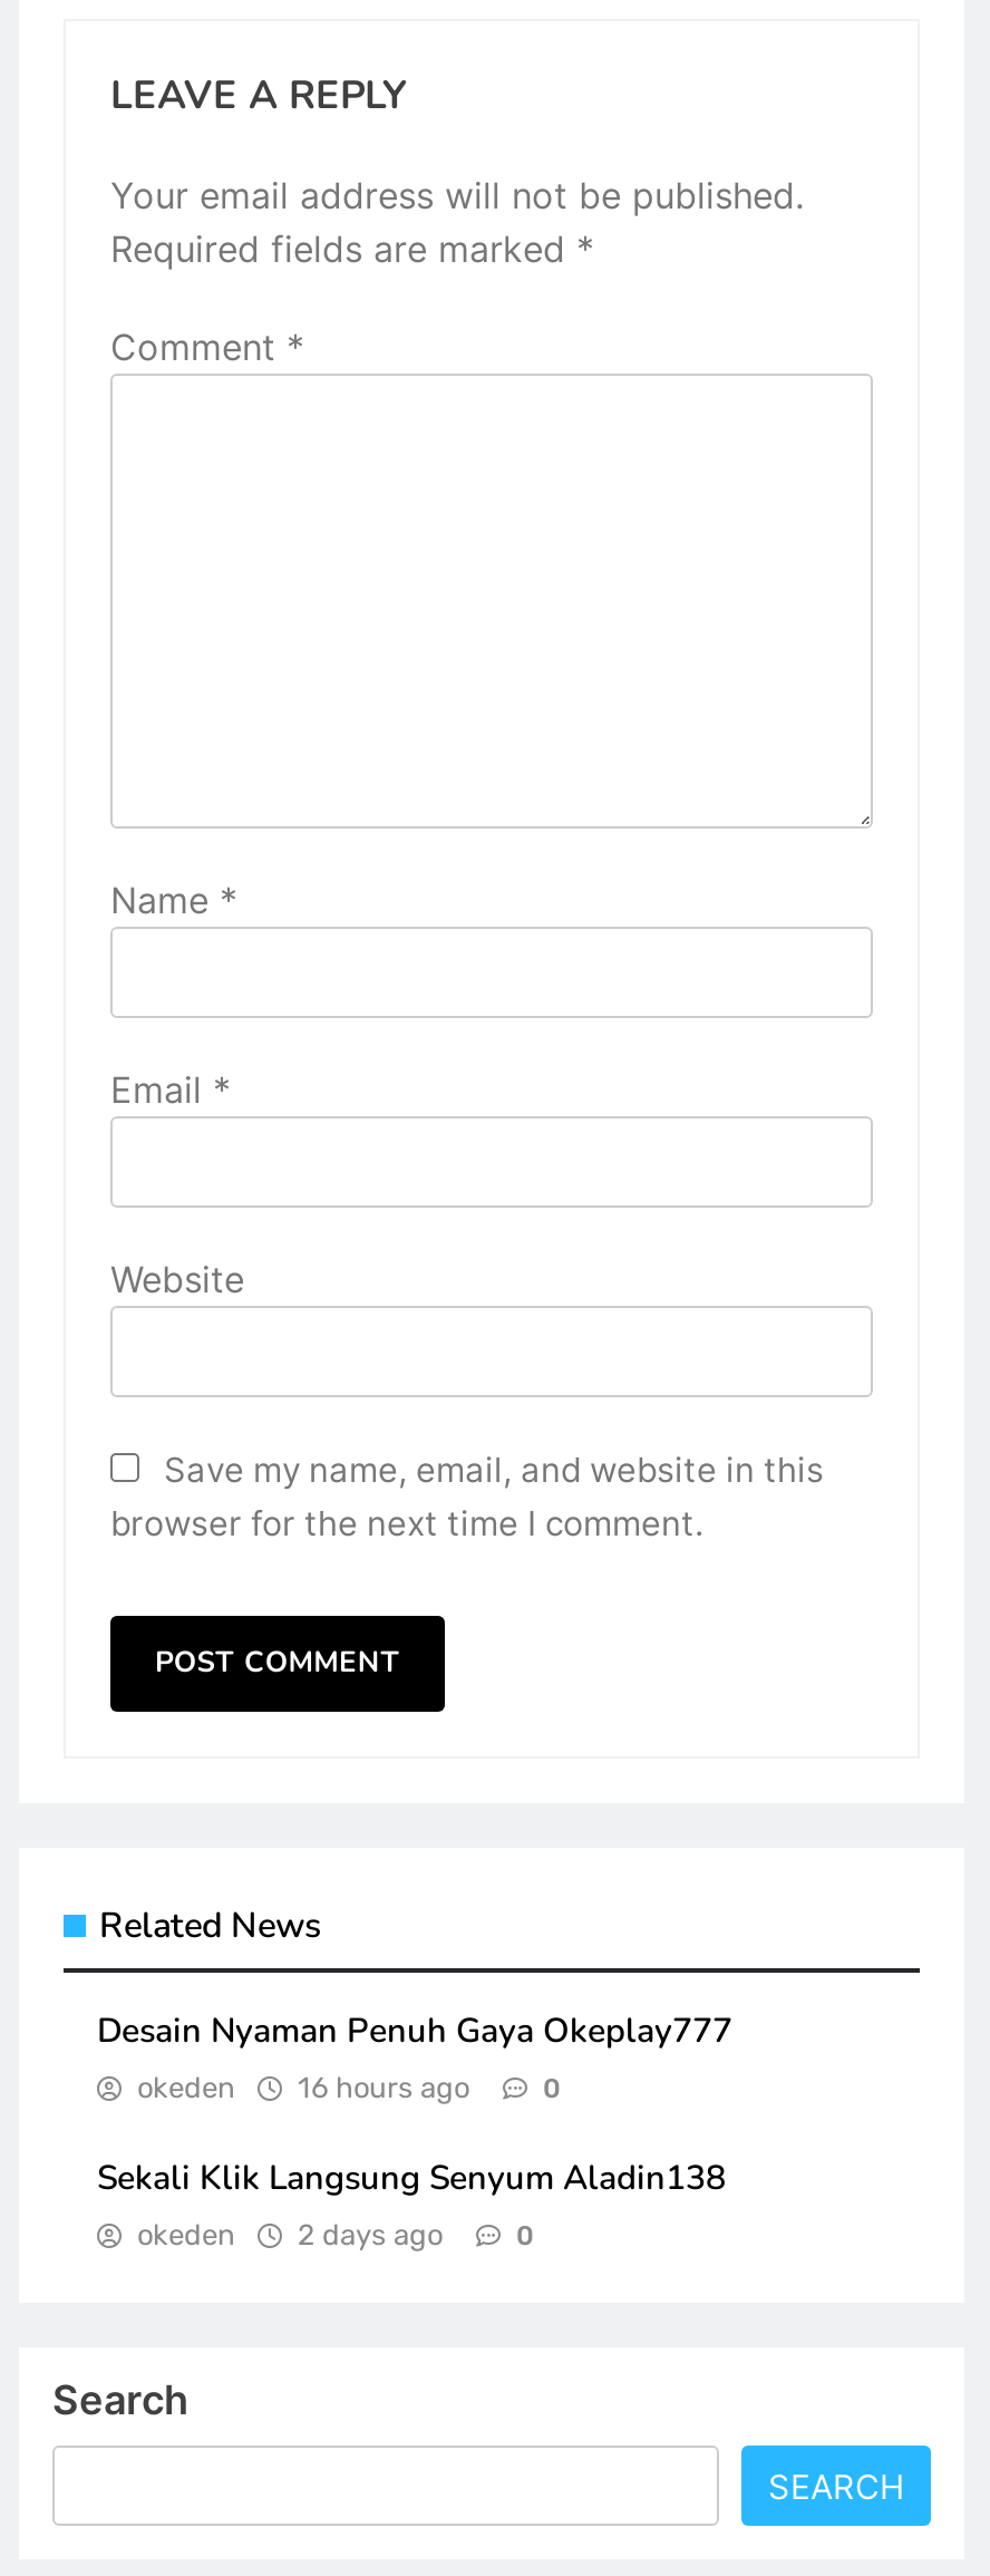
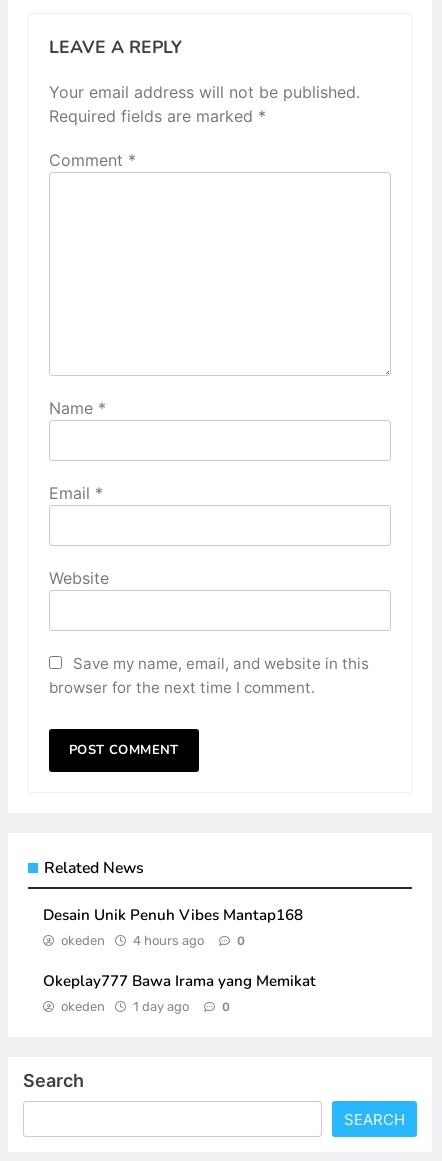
- Desain Nyaman Penuh Gaya Okeplay777
+ Desain Unik Penuh Vibes Mantap168

- okeden 16 hours ago
+ okeden 4 hours ago

- Sekali Klik Langsung Senyum Aladin138
+ Okeplay777 Bawa Irama yang Memikat

- okeden 2 days ago
+ okeden 1 day ago
